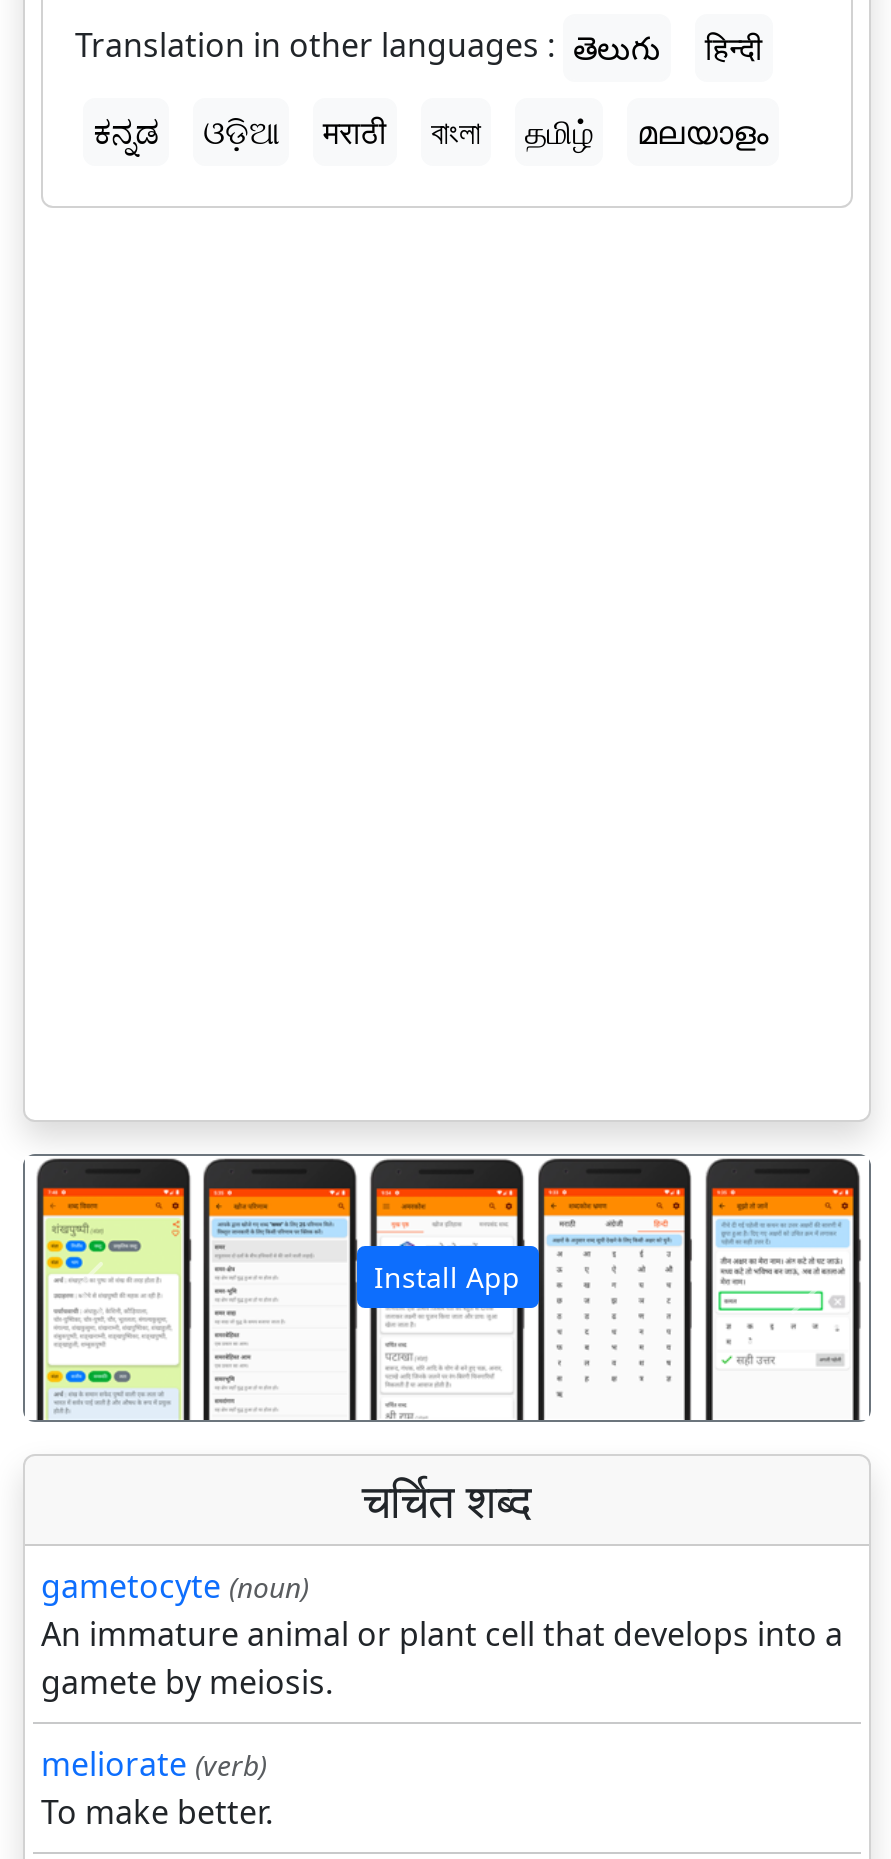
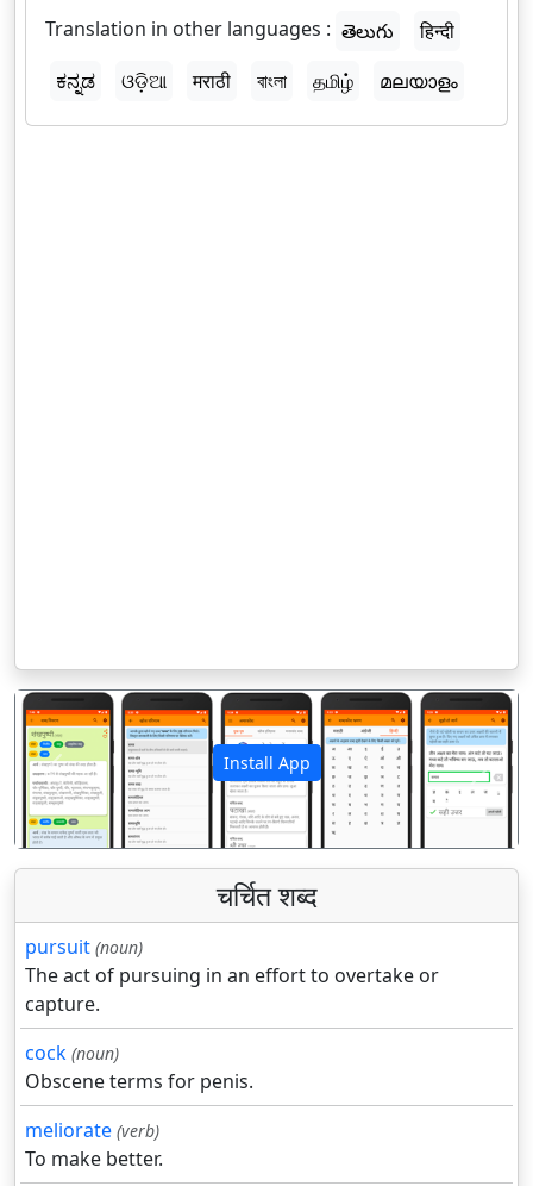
- gametocyte (noun)
- An immature animal or plant cell that develops into a
- gamete by meiosis.
+ pursuit (noun)
+ The act of pursuing in an effort to overtake or
+ capture.
+ cock (noun)
+ Obscene terms for penis.
